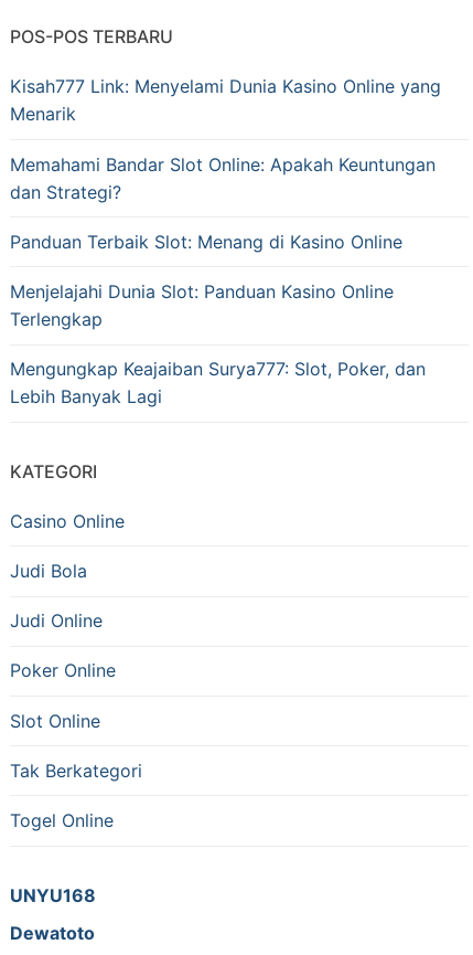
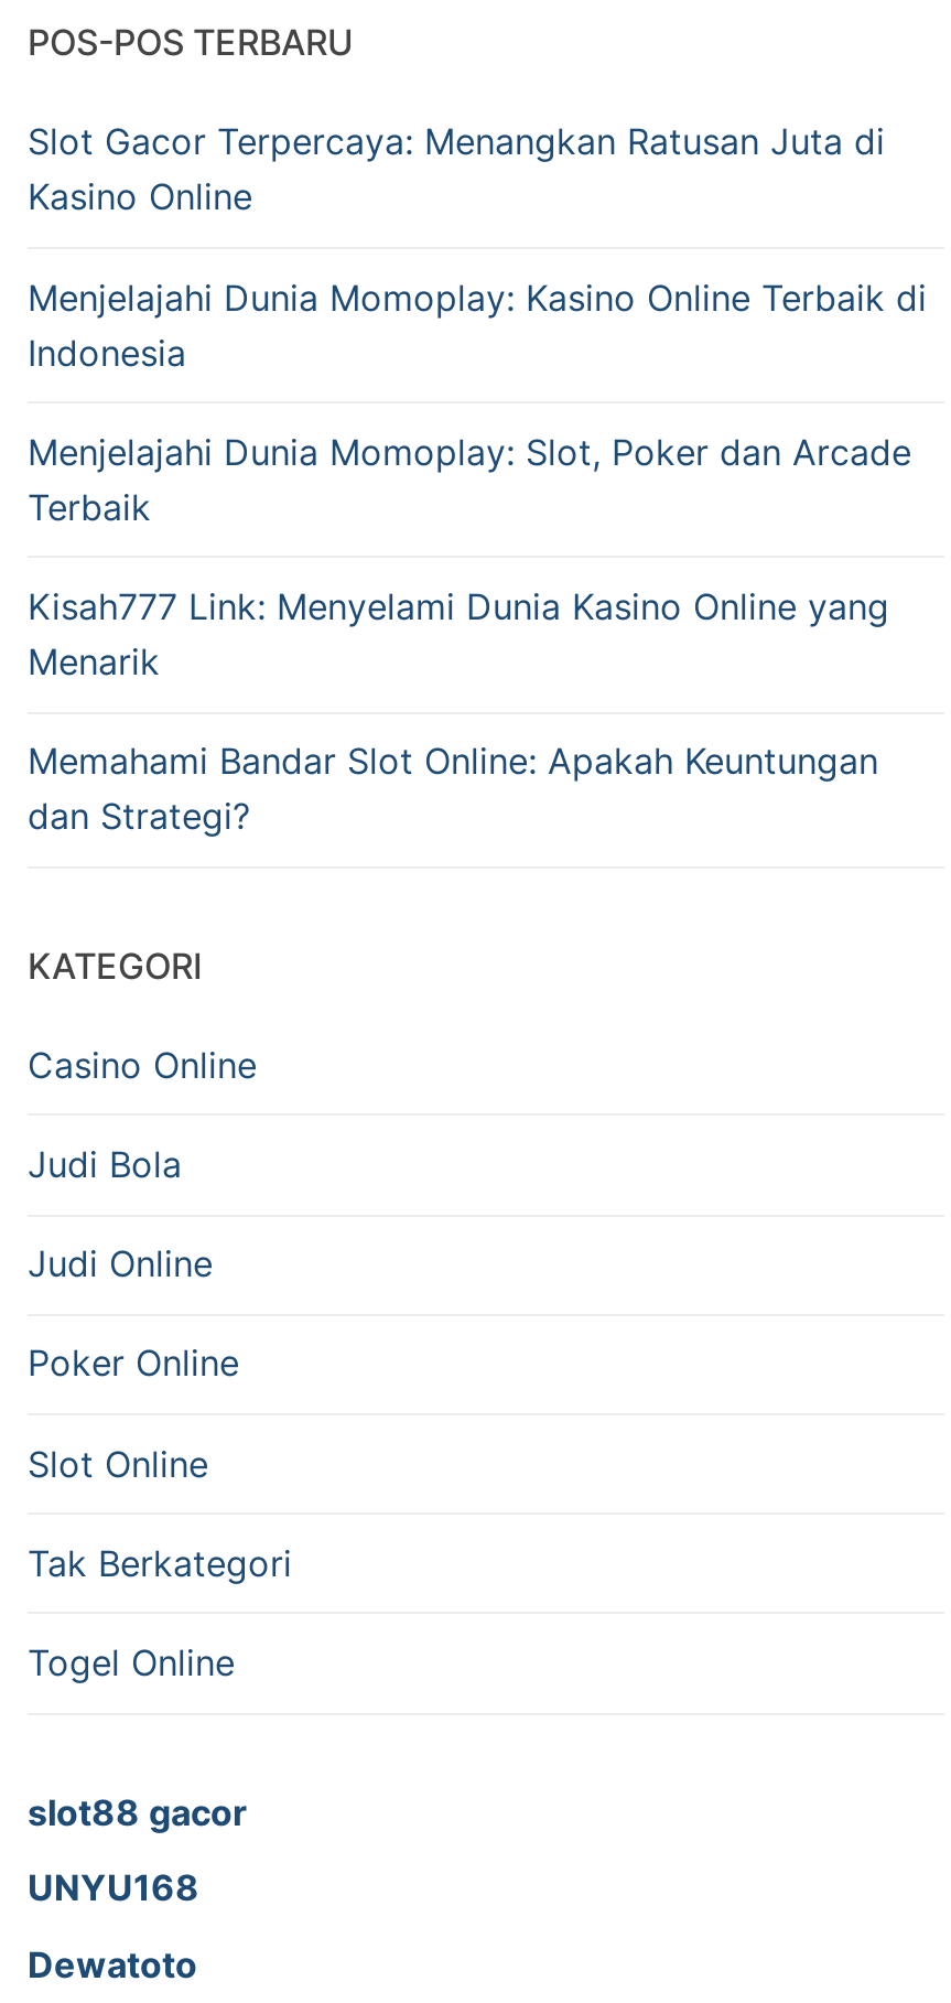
+ Slot Gacor Terpercaya: Menangkan Ratusan Juta di
+ Kasino Online
+ Menjelajahi Dunia Momoplay: Kasino Online Terbaik di
+ Indonesia
+ Menjelajahi Dunia Momoplay: Slot, Poker dan Arcade
+ Terbaik

moved down: Kisah777 Link: Menyelami Dunia Kasino Online yang | Menarik | Memahami Bandar Slot Online: Apakah Keuntungan | dan Strategi?

- Panduan Terbaik Slot: Menang di Kasino Online
- Menjelajahi Dunia Slot: Panduan Kasino Online
- Terlengkap
- Mengungkap Keajaiban Surya777: Slot, Poker, dan
- Lebih Banyak Lagi

+ slot88 gacor
